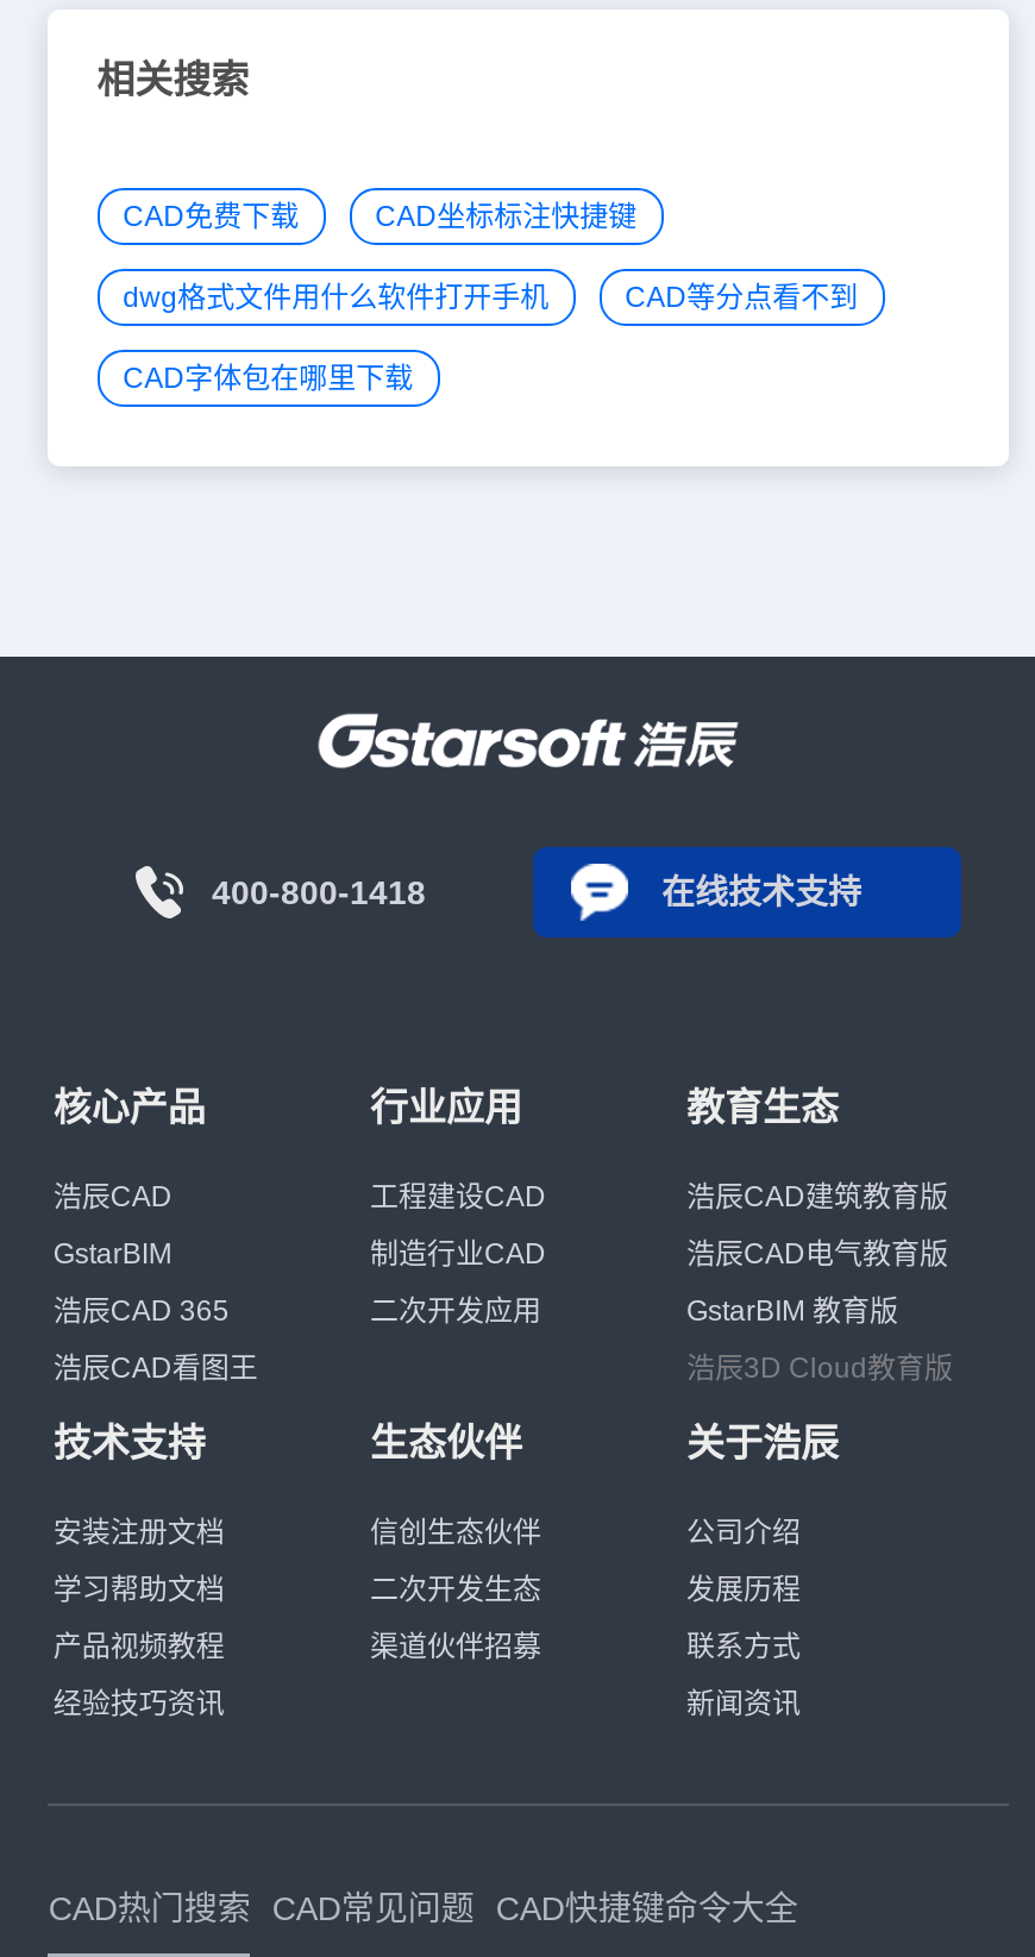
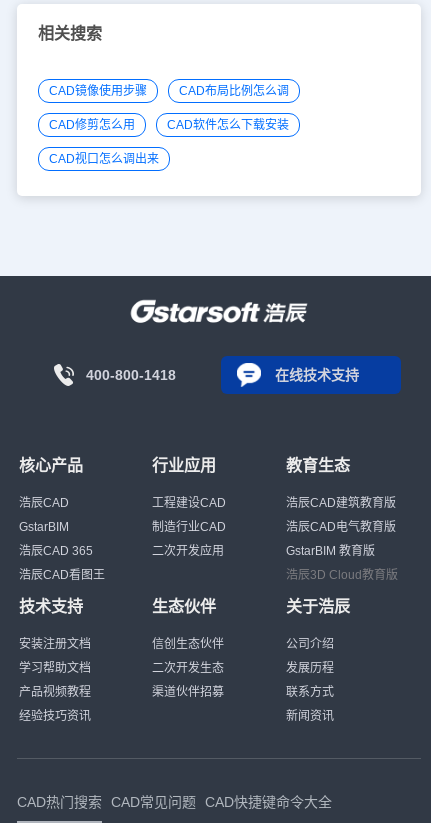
- CAD免费下载
- CAD坐标标注快捷键
+ CAD镜像使用步骤
+ CAD布局比例怎么调

- dwg格式文件用什么软件打开手机
- CAD等分点看不到
+ CAD修剪怎么用
+ CAD软件怎么下载安装

- CAD字体包在哪里下载
+ CAD视口怎么调出来
